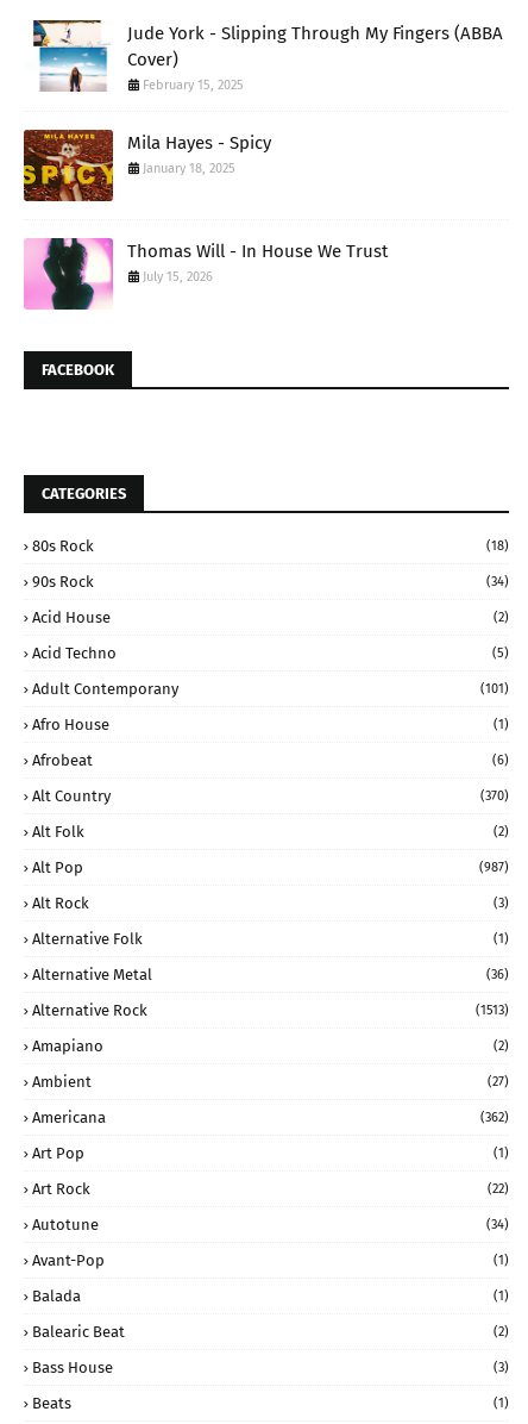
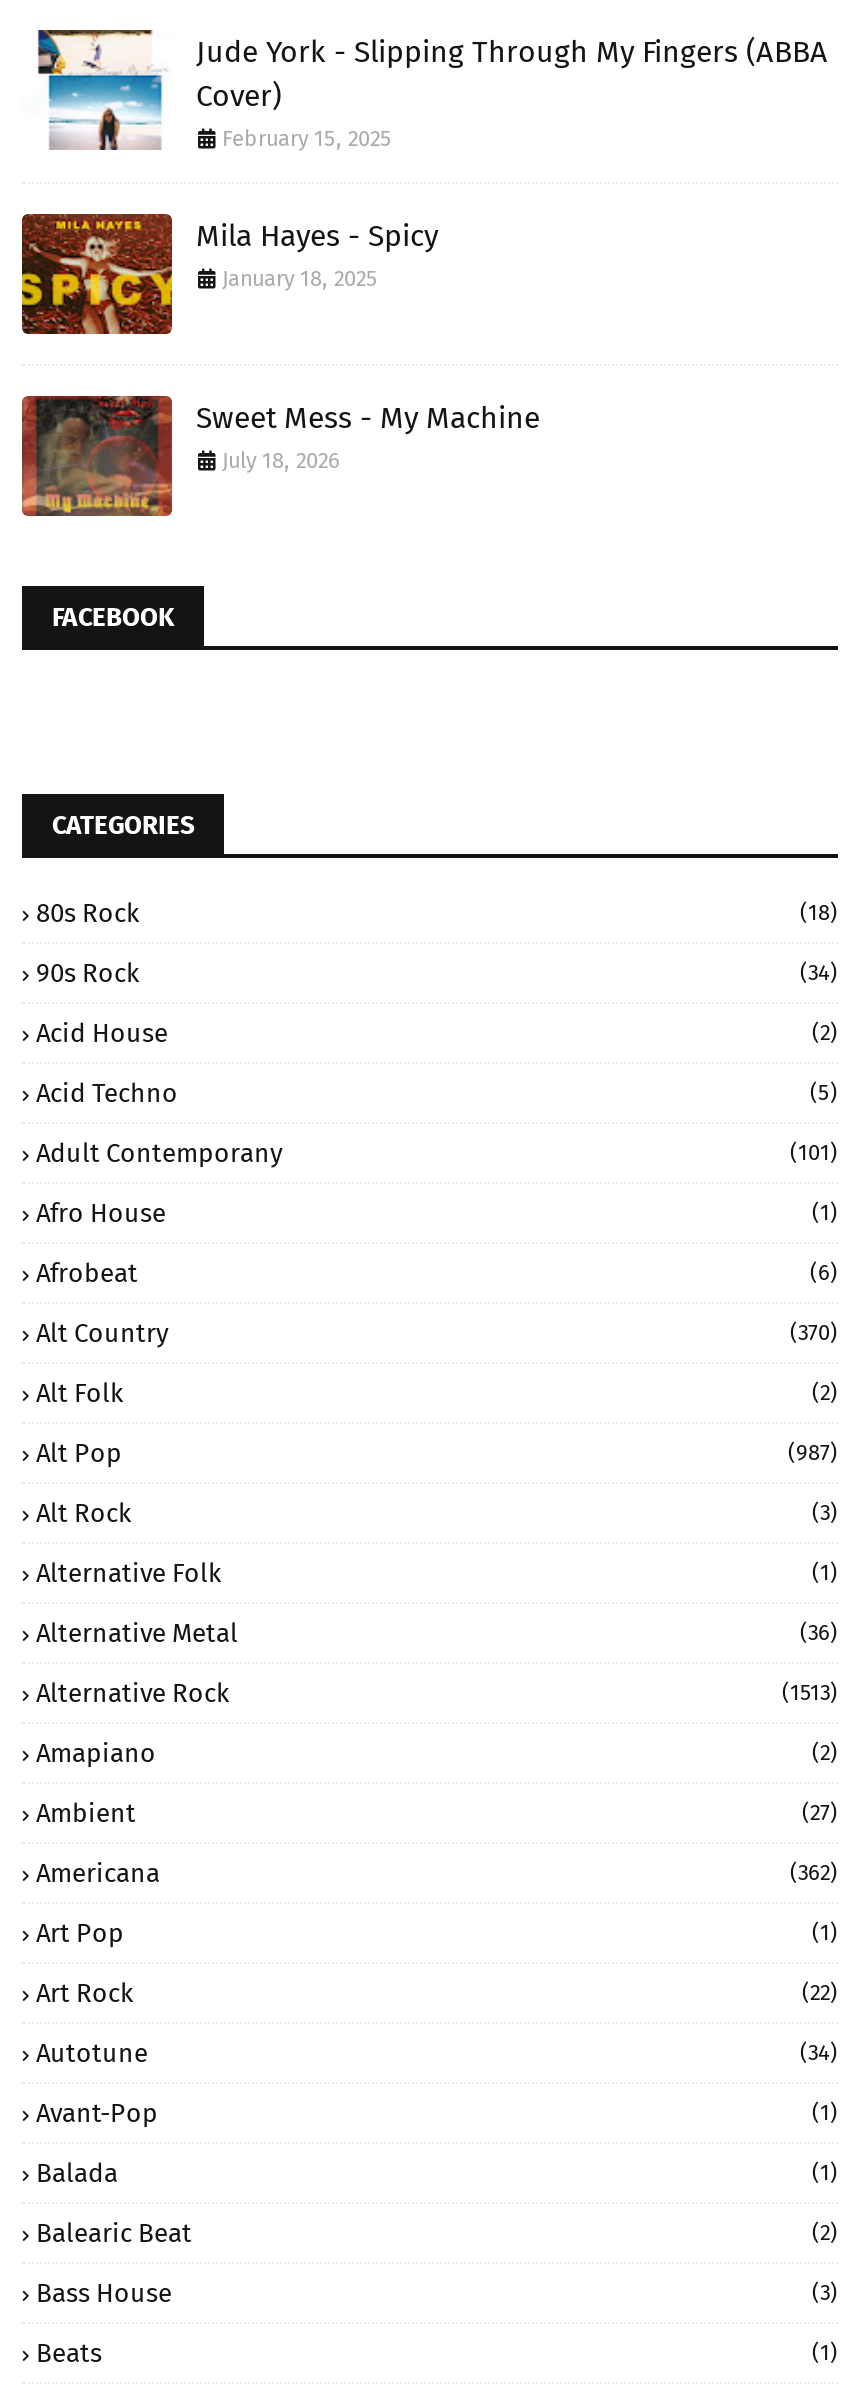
- [image]
- Thomas Will - In House We Trust
- July 15, 2026
+ [image]
+ Sweet Mess - My Machine
+ July 18, 2026
